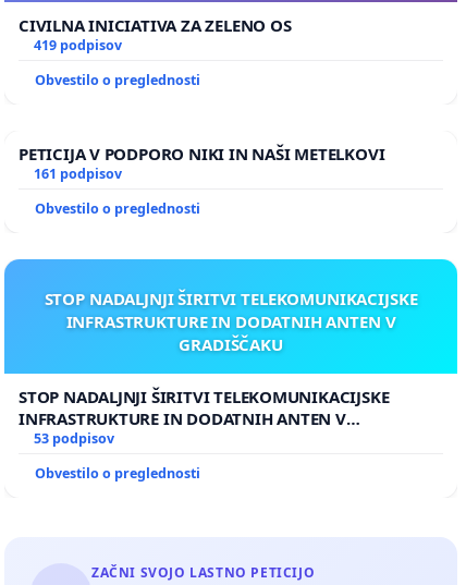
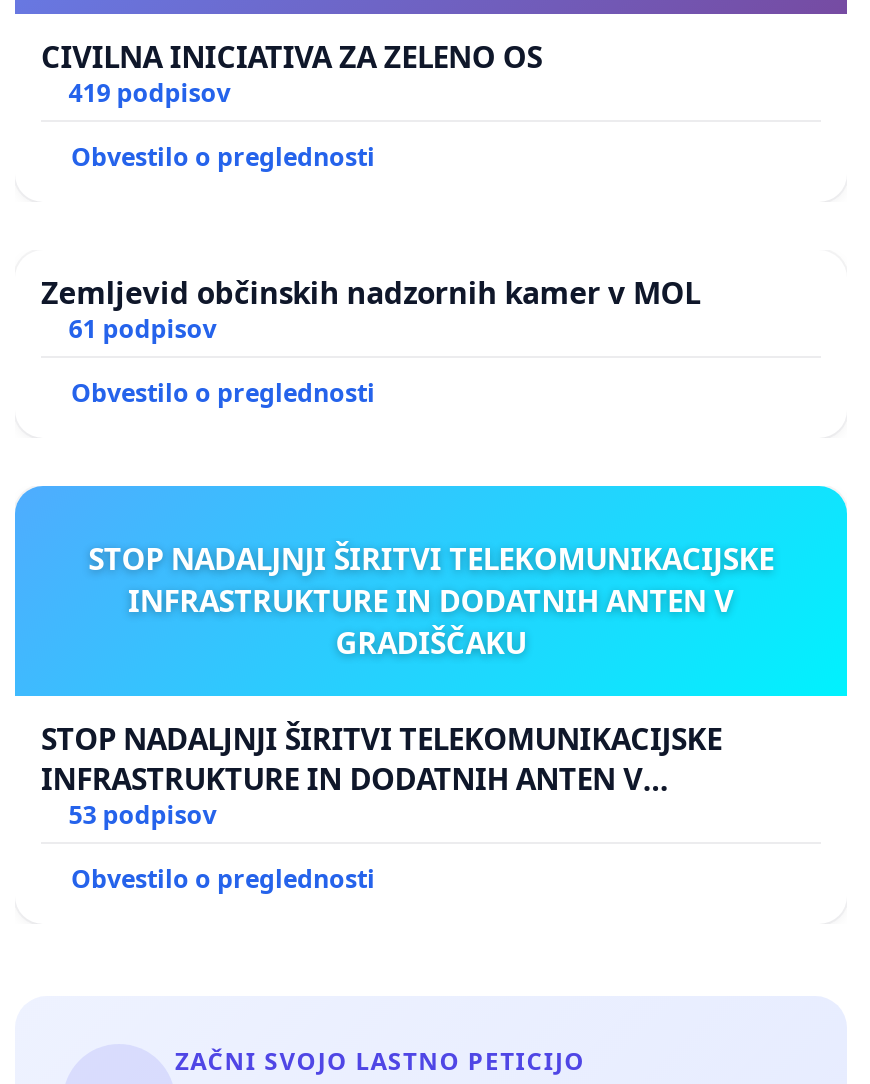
- PETICIJA V PODPORO NIKI IN NAŠI METELKOVI
- 161 podpisov
+ Zemljevid občinskih nadzornih kamer v MOL
+ 61 podpisov
